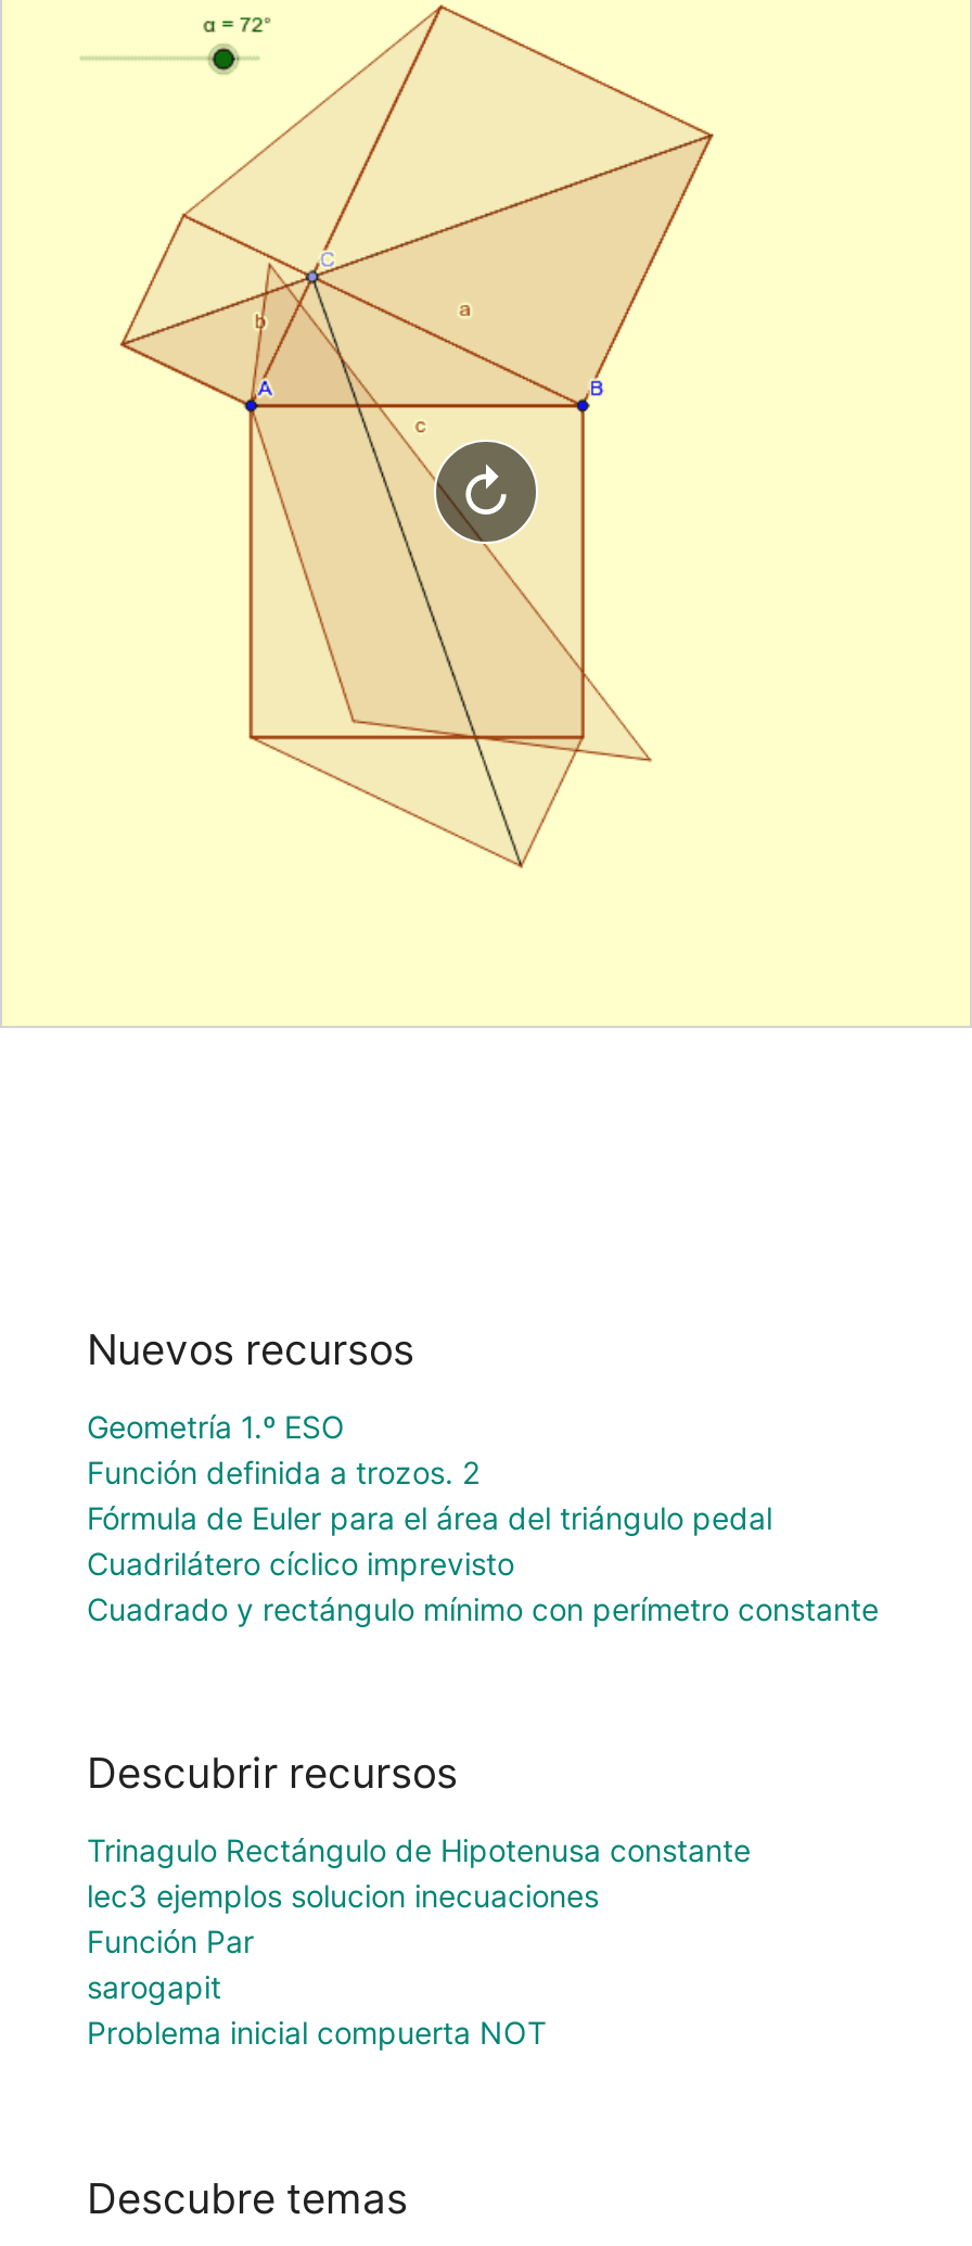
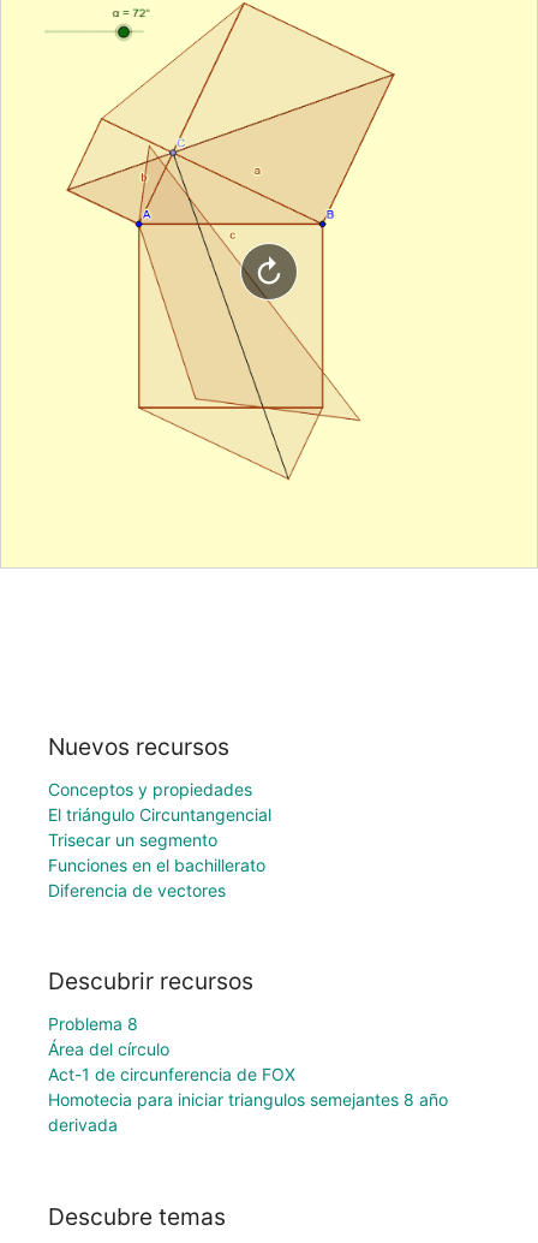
- Geometría 1.º ESO
- Función definida a trozos. 2
- Fórmula de Euler para el área del triángulo pedal
- Cuadrilátero cíclico imprevisto
- Cuadrado y rectángulo mínimo con perímetro constante
+ Conceptos y propiedades
+ El triángulo Circuntangencial
+ Trisecar un segmento
+ Funciones en el bachillerato
+ Diferencia de vectores

- Trinagulo Rectángulo de Hipotenusa constante
- lec3 ejemplos solucion inecuaciones
- Función Par
- sarogapit
- Problema inicial compuerta NOT
+ Problema 8
+ Área del círculo
+ Act-1 de circunferencia de FOX
+ Homotecia para iniciar triangulos semejantes 8 año
+ derivada
